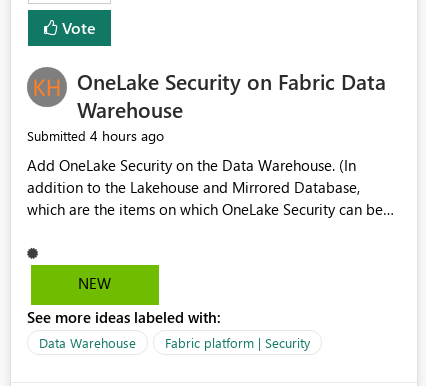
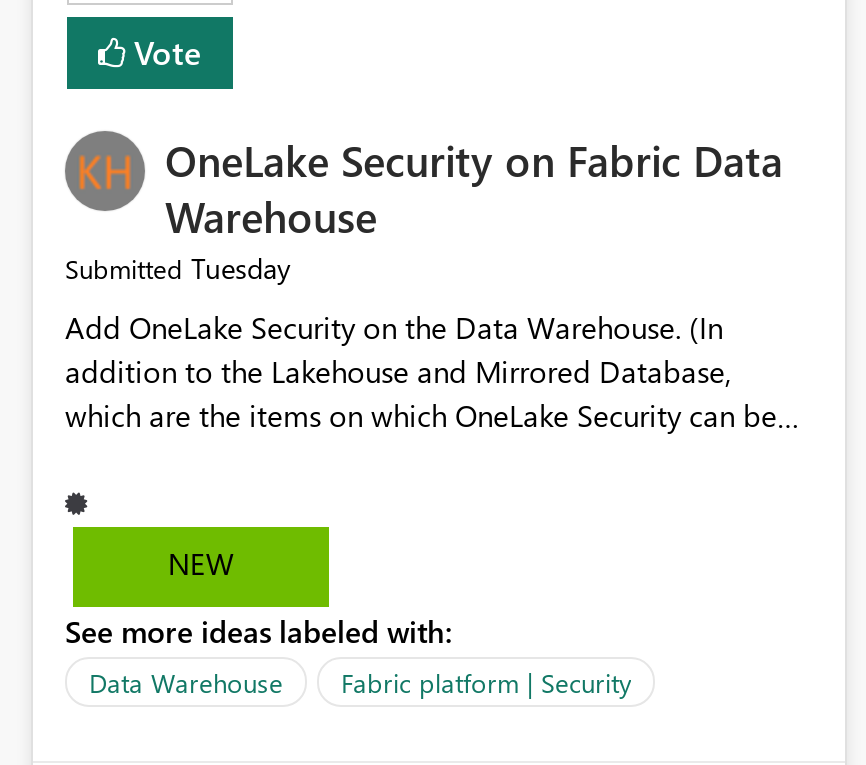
- Submitted 4 hours ago
+ Submitted Tuesday
